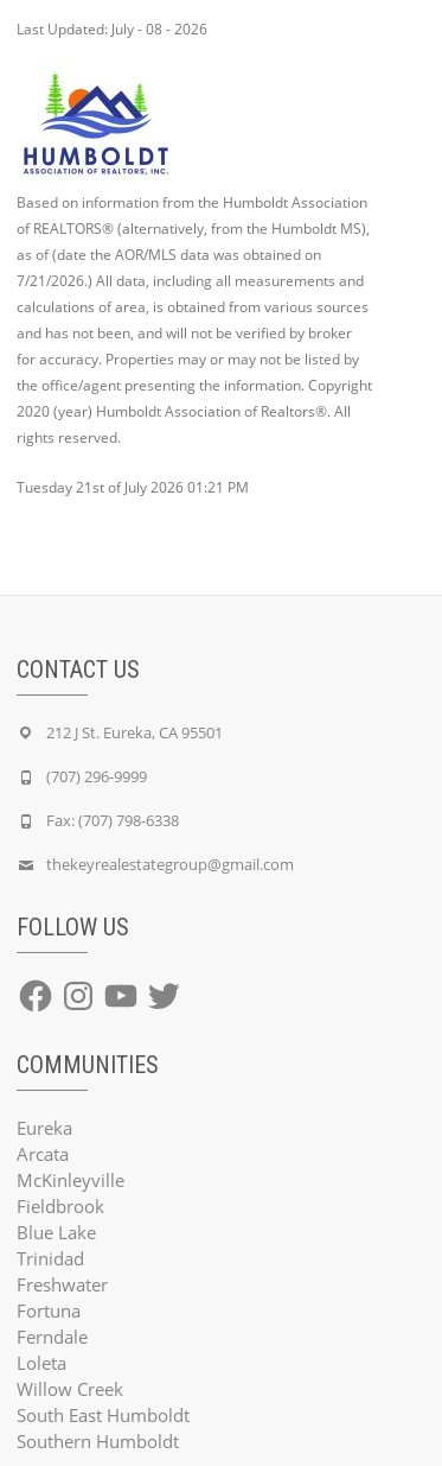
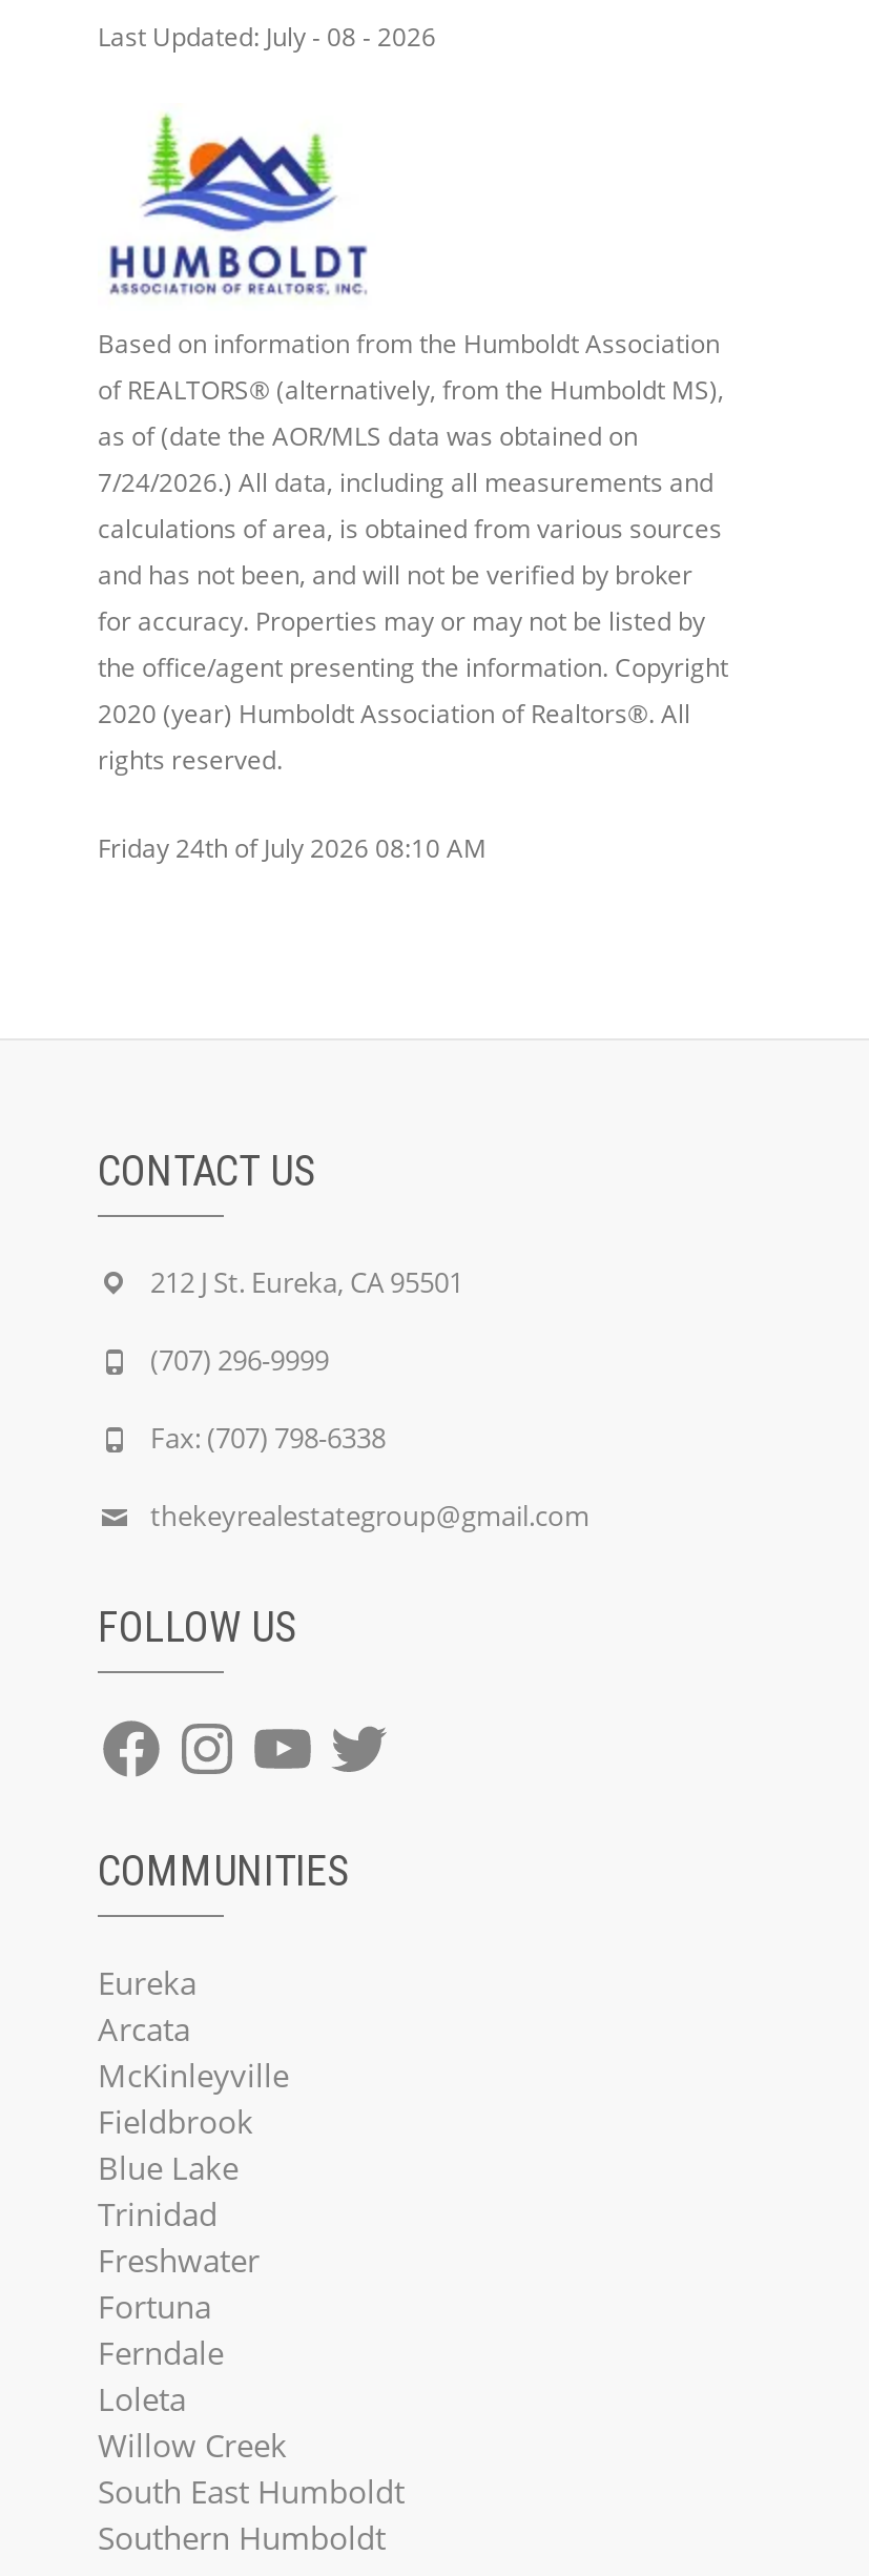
- 7/21/2026.) All data, including all measurements and
+ 7/24/2026.) All data, including all measurements and

- Tuesday 21st of July 2026 01:21 PM
+ Friday 24th of July 2026 08:10 AM
